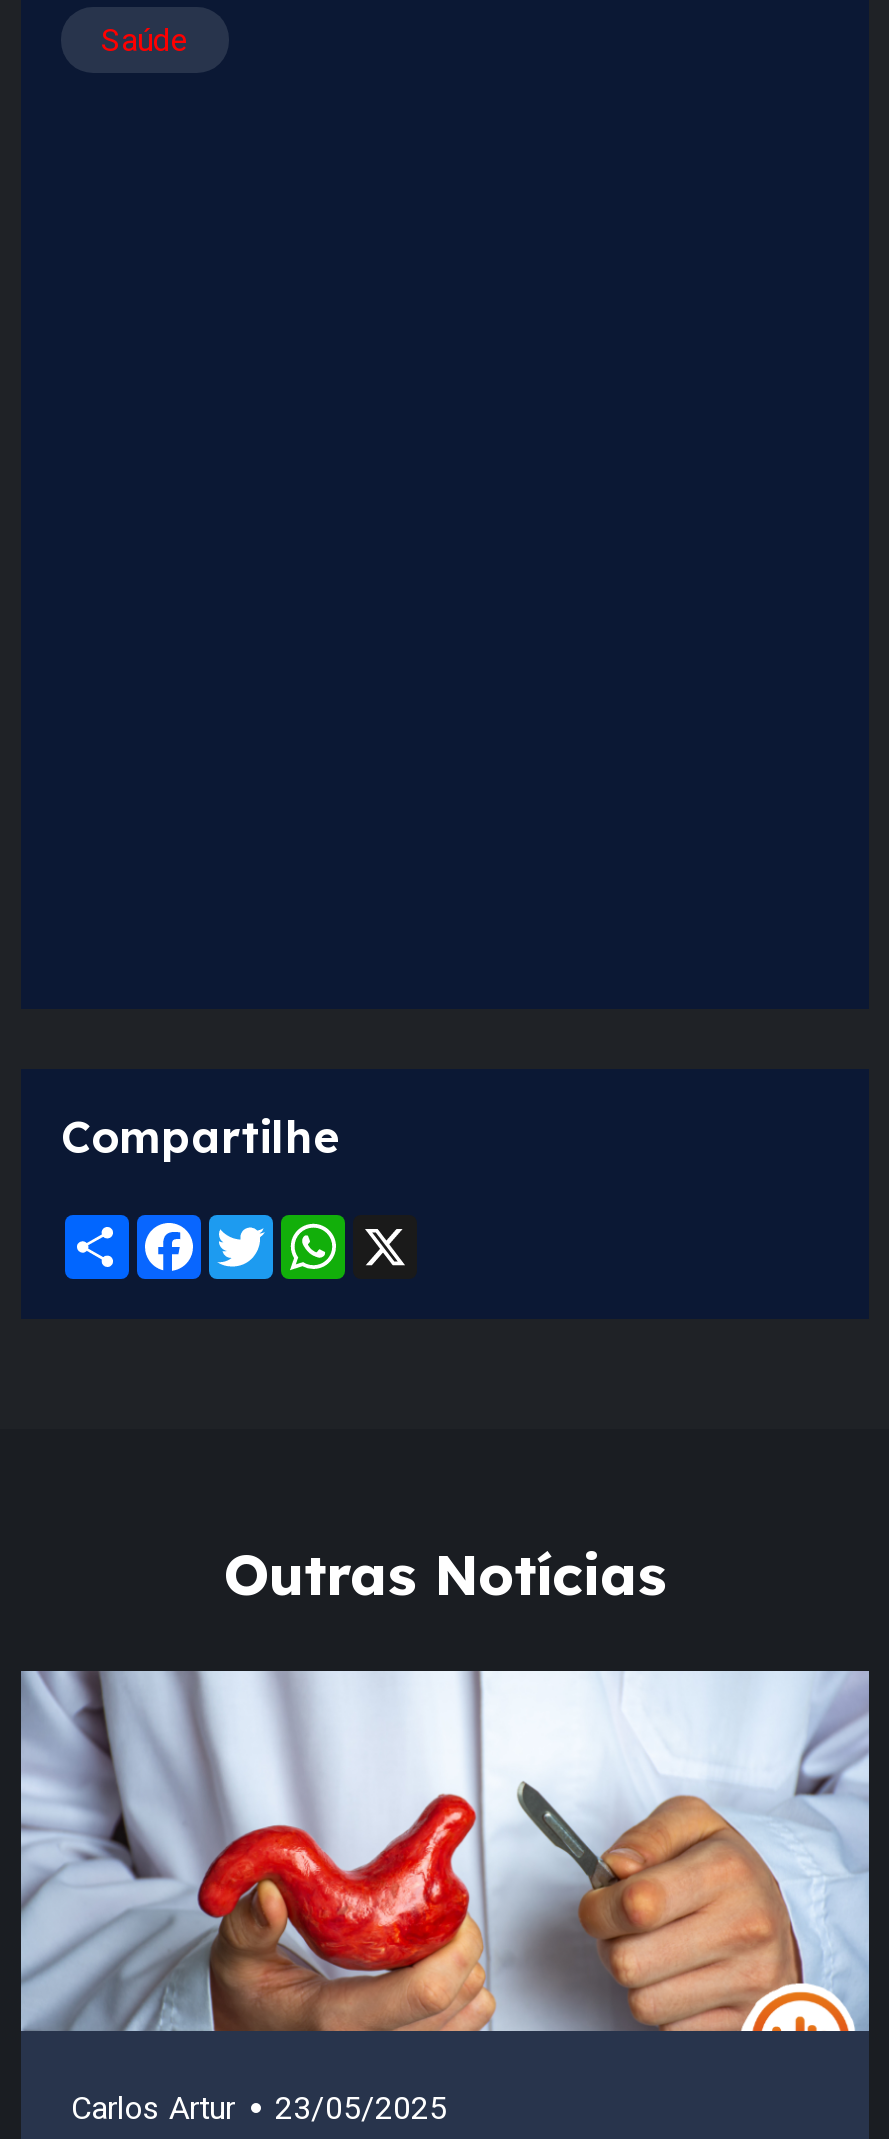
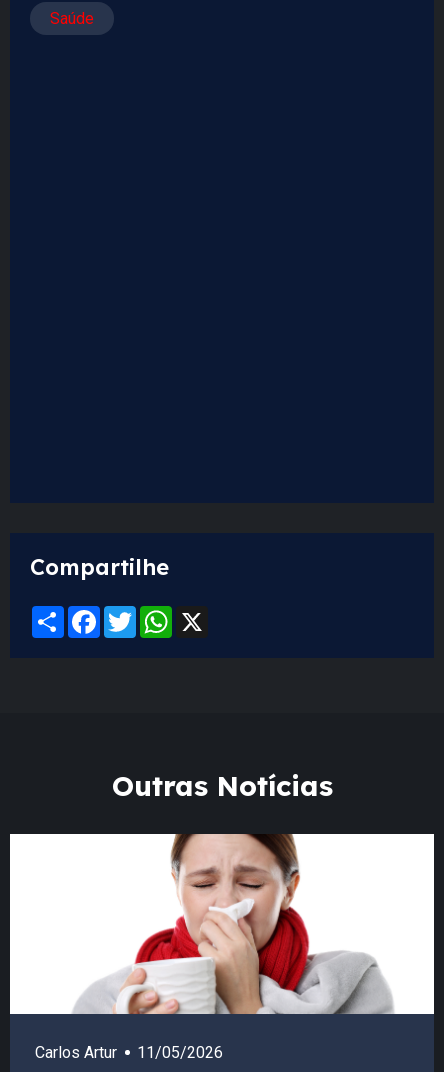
- [image]
- Carlos Artur 23/05/2025
+ [image]
+ Carlos Artur 11/05/2026
